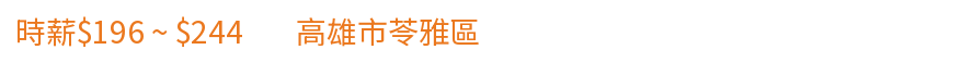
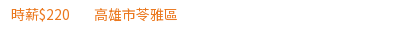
- 時薪$196 ~ $244 高雄市苓雅區
+ 時薪$220 高雄市苓雅區
